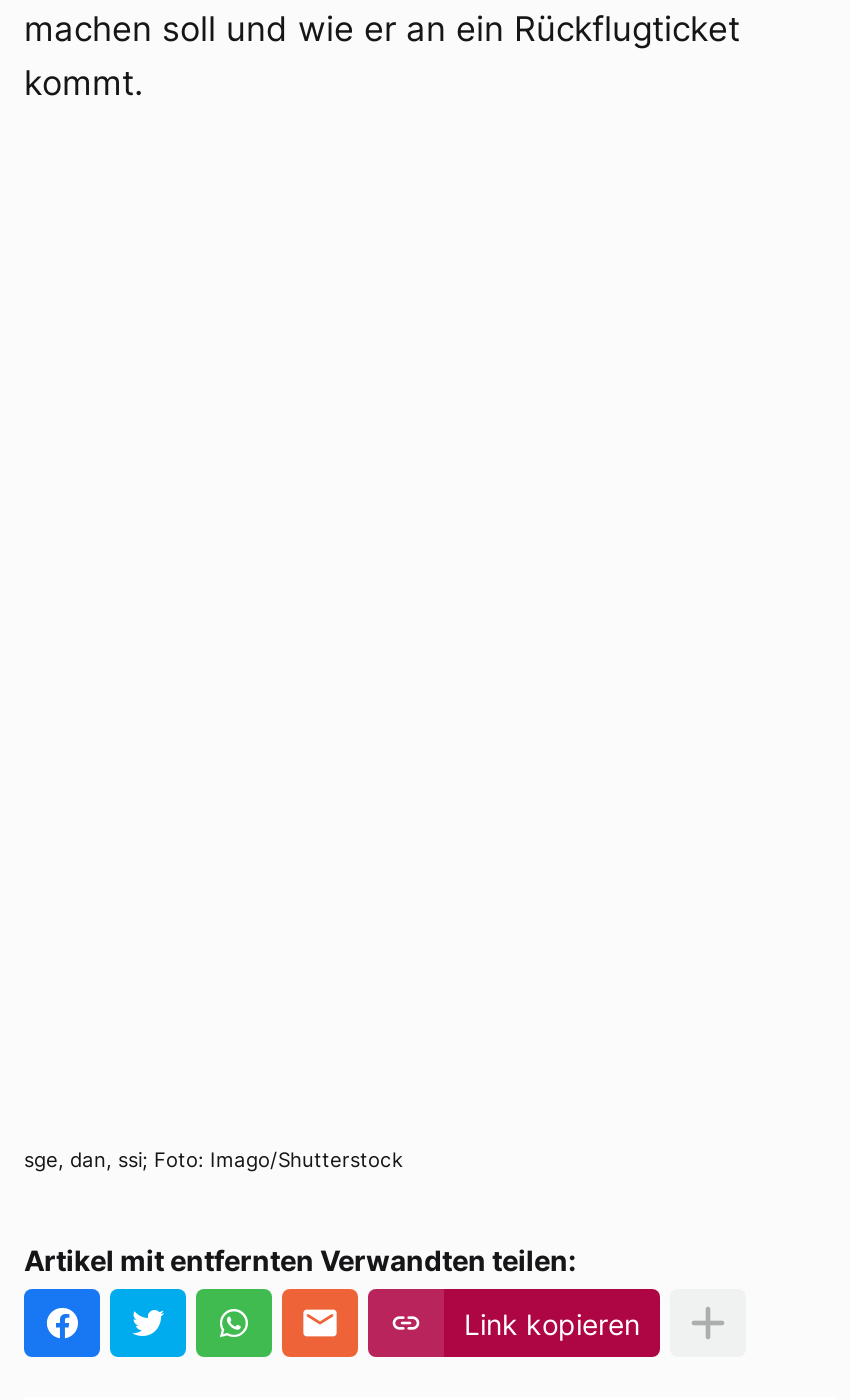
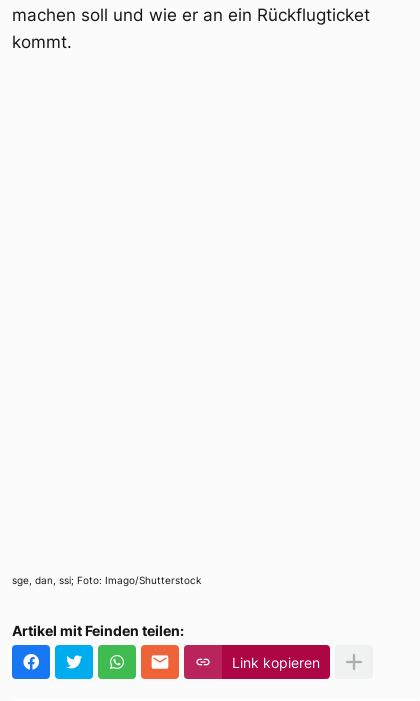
- Artikel mit entfernten Verwandten teilen:
+ Artikel mit Feinden teilen:
